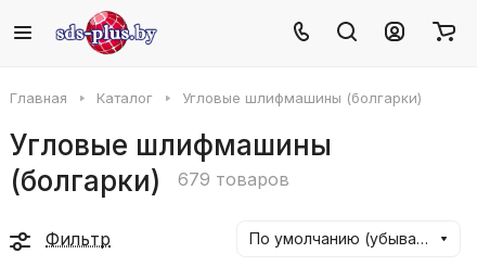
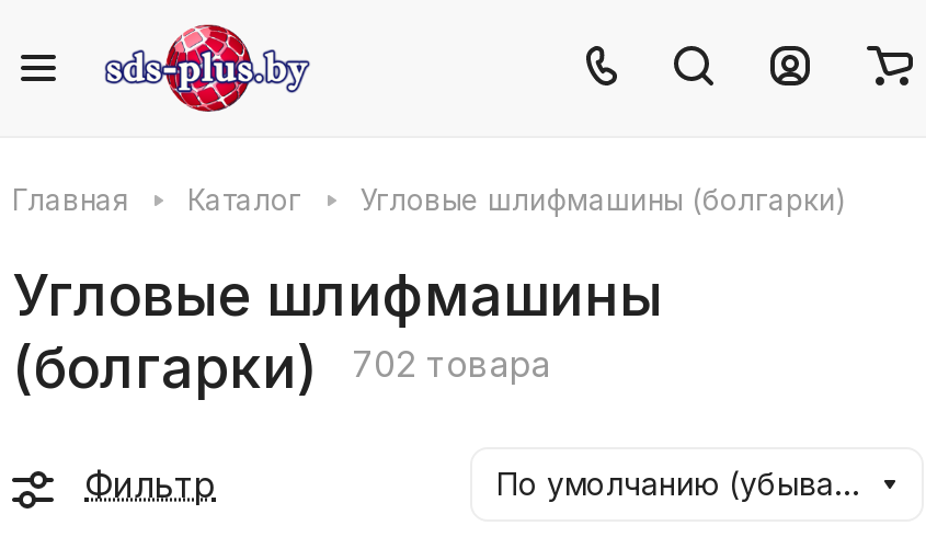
- (болгарки) 679 товаров
+ (болгарки) 702 товара
